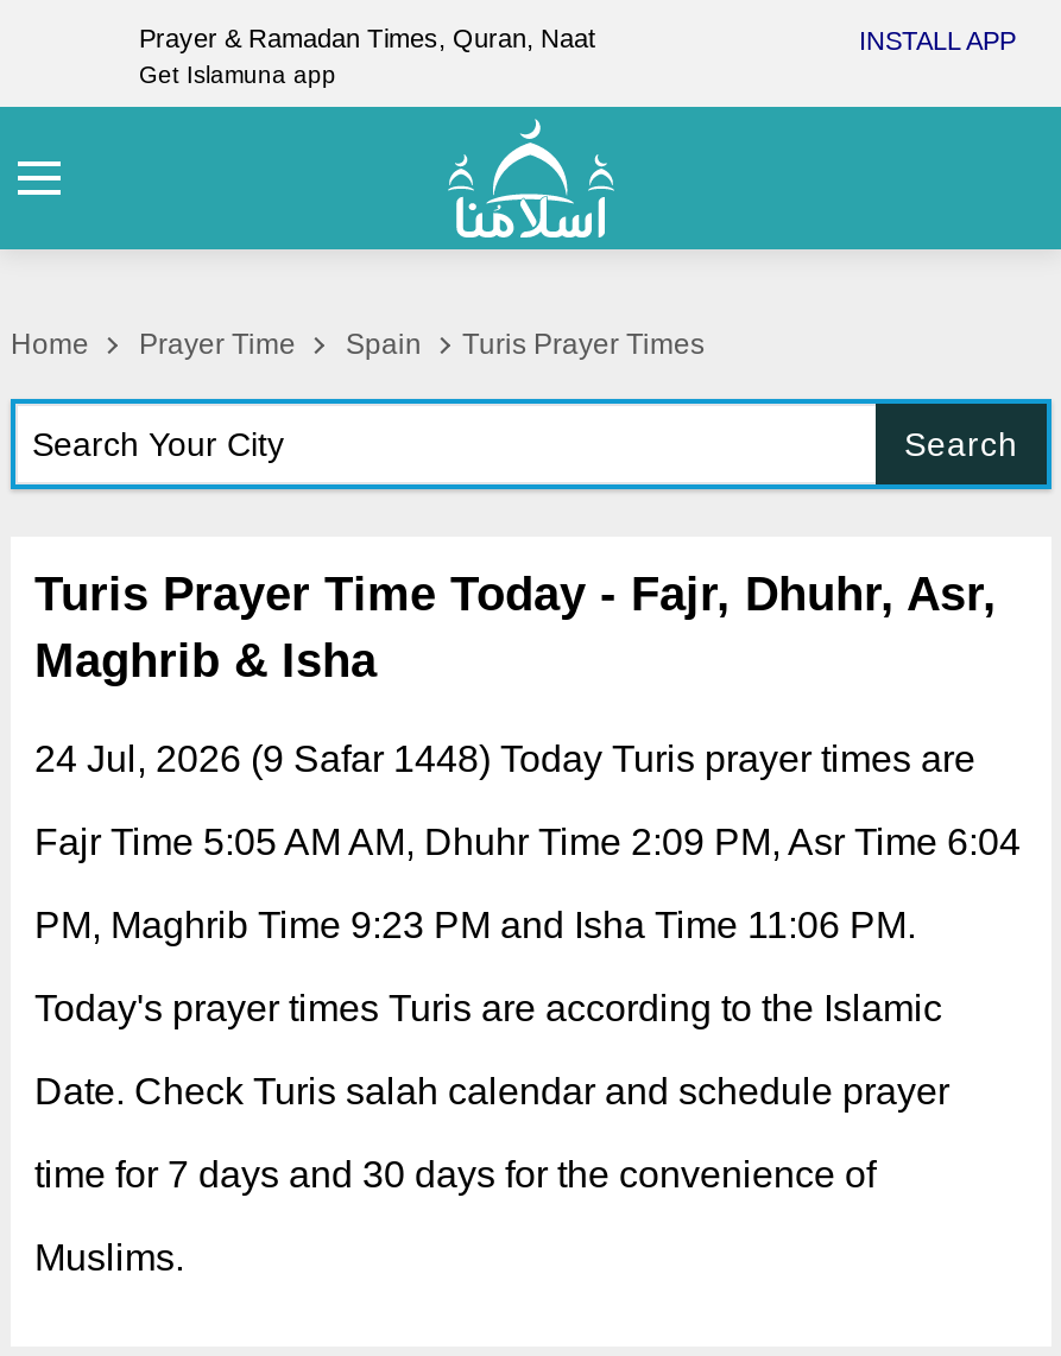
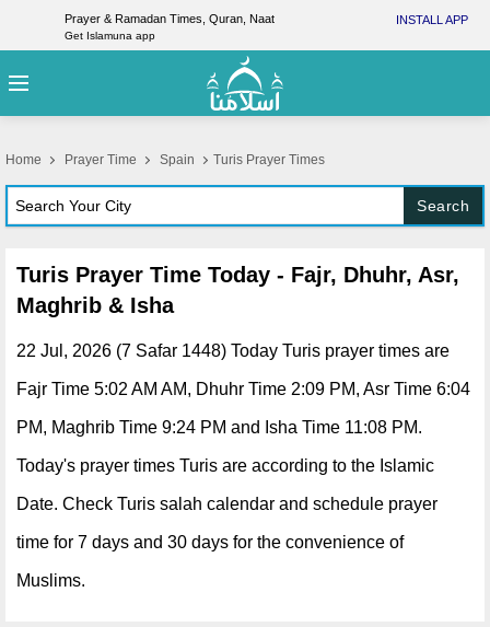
- 24 Jul, 2026 (9 Safar 1448) Today Turis prayer times are
+ 22 Jul, 2026 (7 Safar 1448) Today Turis prayer times are

- Fajr Time 5:05 AM AM, Dhuhr Time 2:09 PM, Asr Time 6:04
+ Fajr Time 5:02 AM AM, Dhuhr Time 2:09 PM, Asr Time 6:04

- PM, Maghrib Time 9:23 PM and Isha Time 11:06 PM.
+ PM, Maghrib Time 9:24 PM and Isha Time 11:08 PM.
